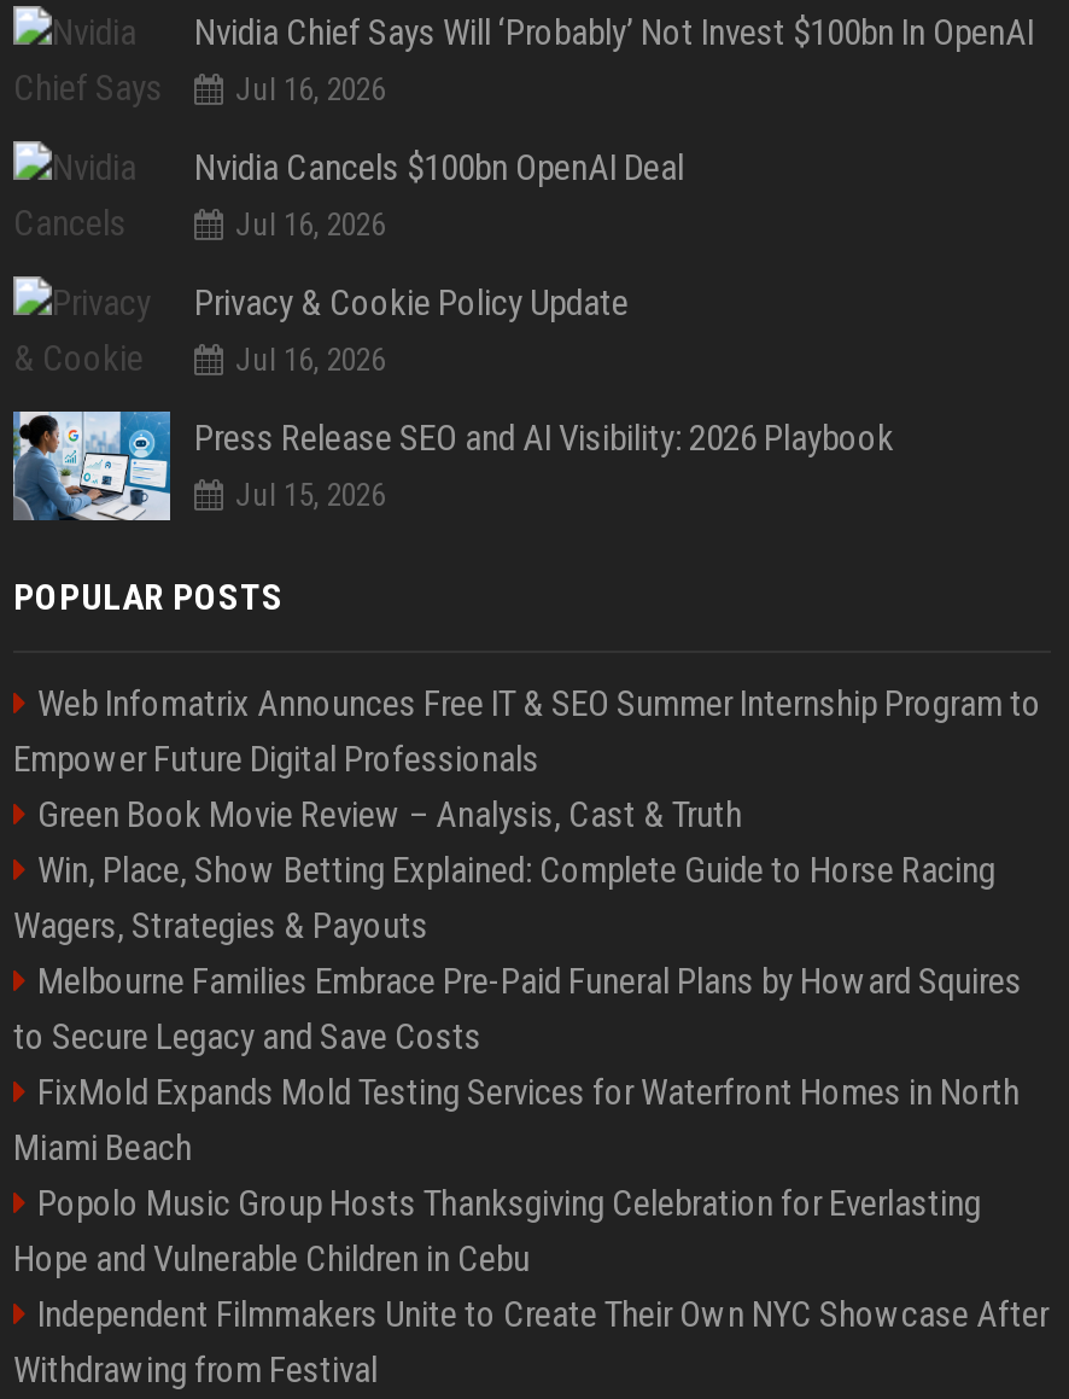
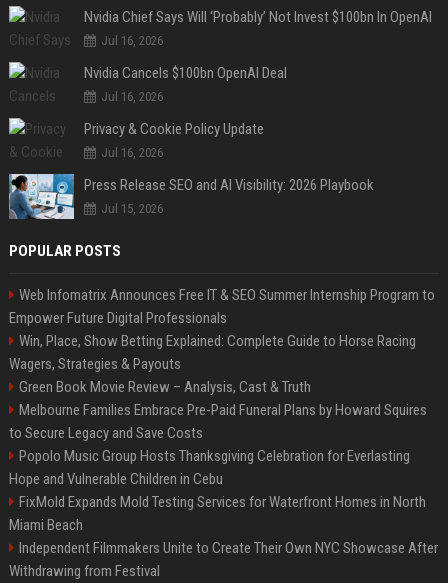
moved down: Green Book Movie Review – Analysis, Cast & Truth

moved up: Win, Place, Show Betting Explained: Complete Guide to Horse Racing | Wagers, Strategies & Payouts

moved down: FixMold Expands Mold Testing Services for Waterfront Homes in North | Miami Beach

moved up: Popolo Music Group Hosts Thanksgiving Celebration for Everlasting | Hope and Vulnerable Children in Cebu
